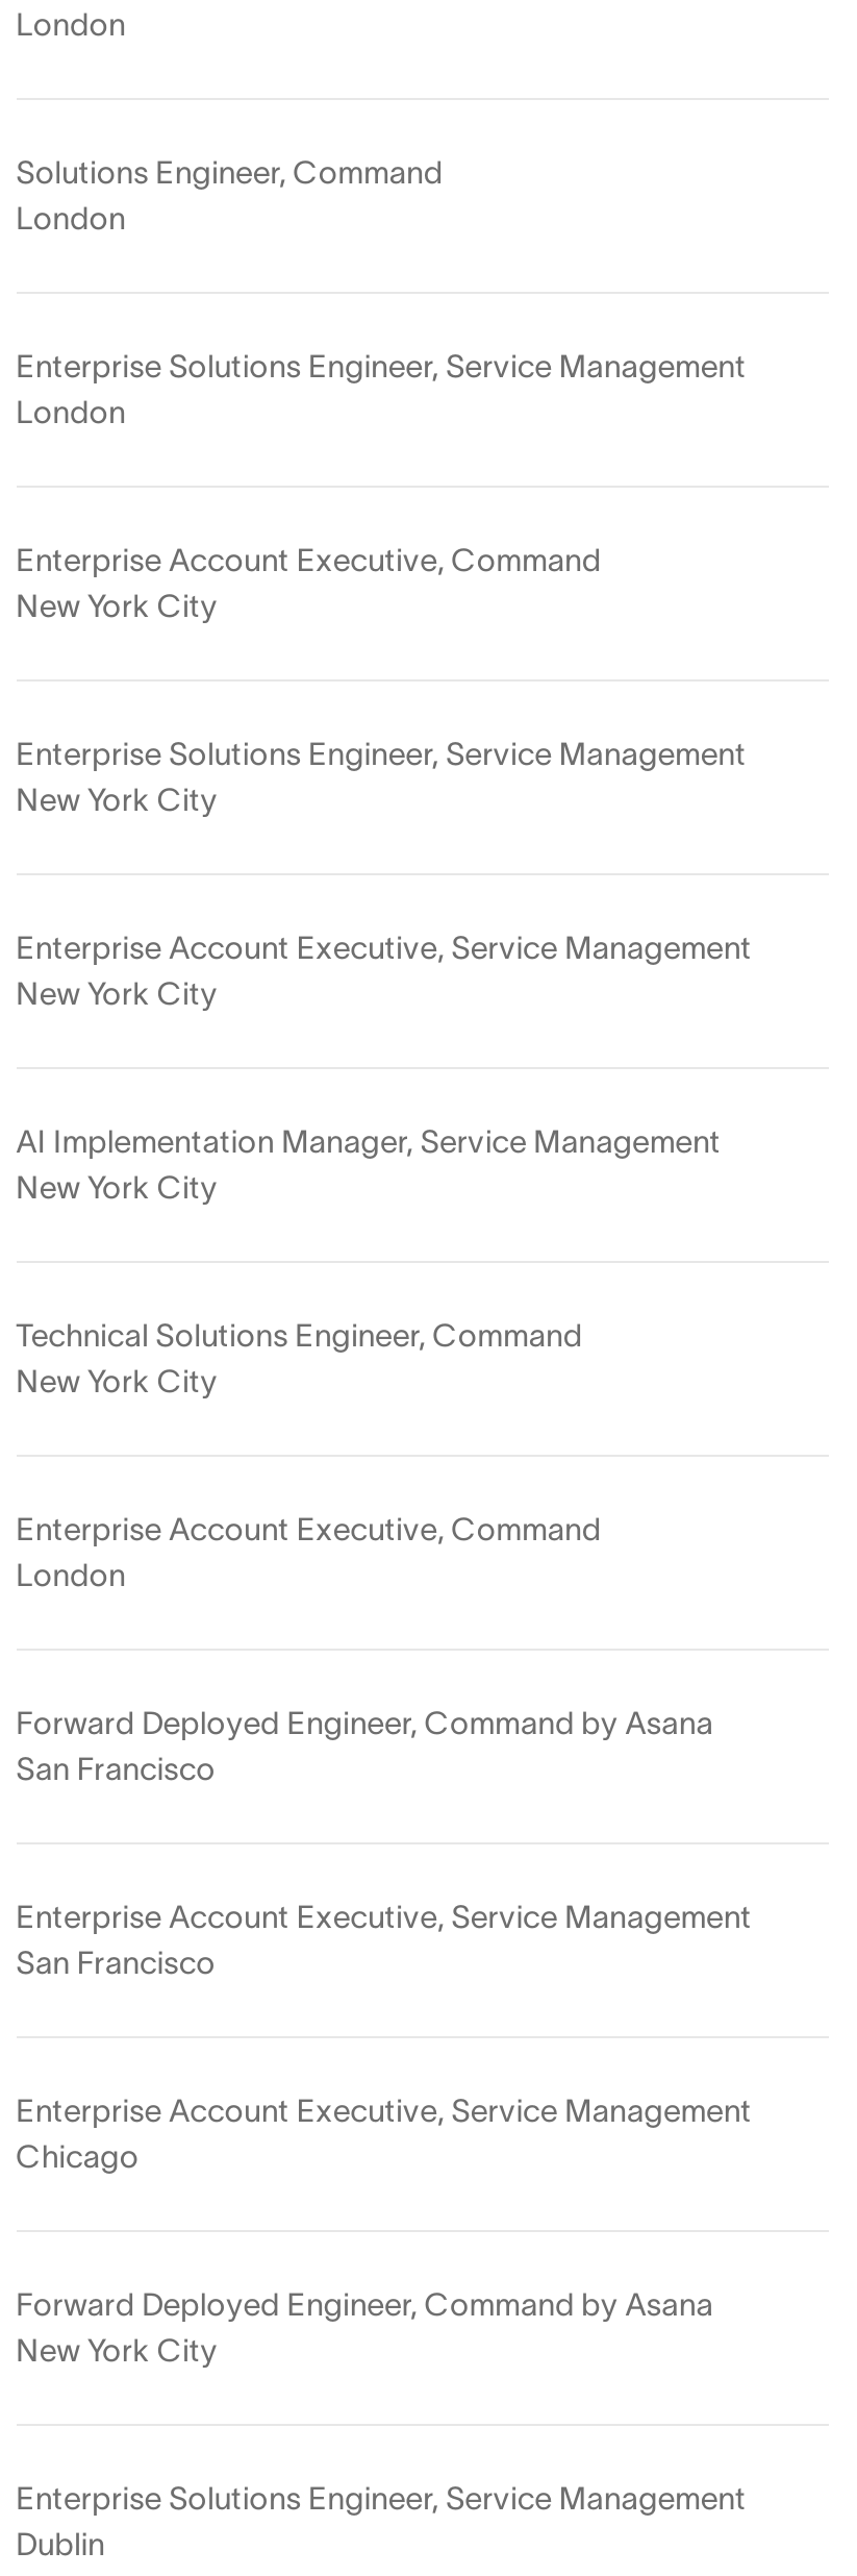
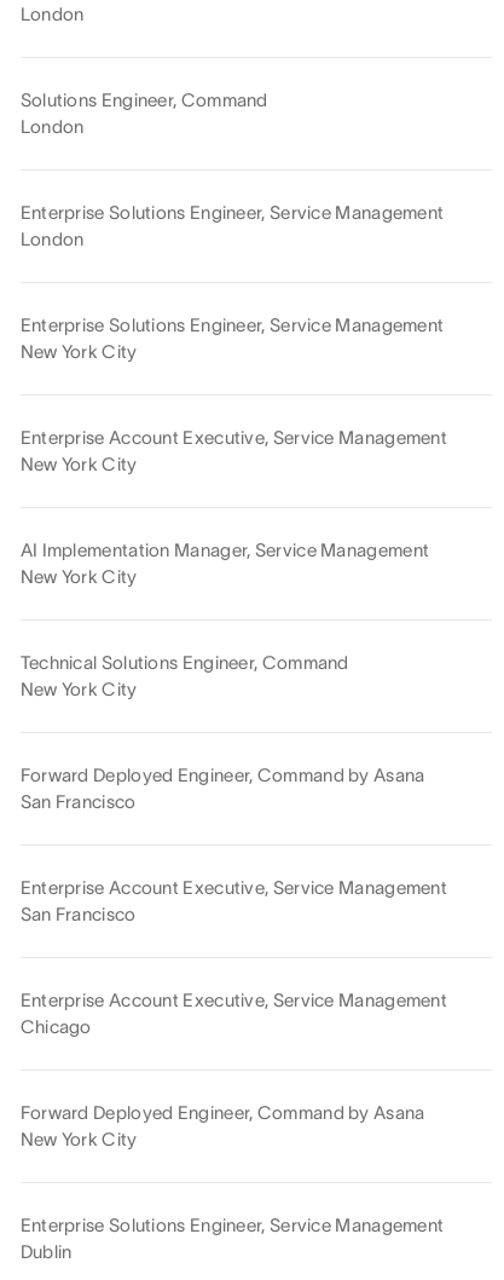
- Enterprise Account Executive, Command
- New York City

- Enterprise Account Executive, Command
- London
